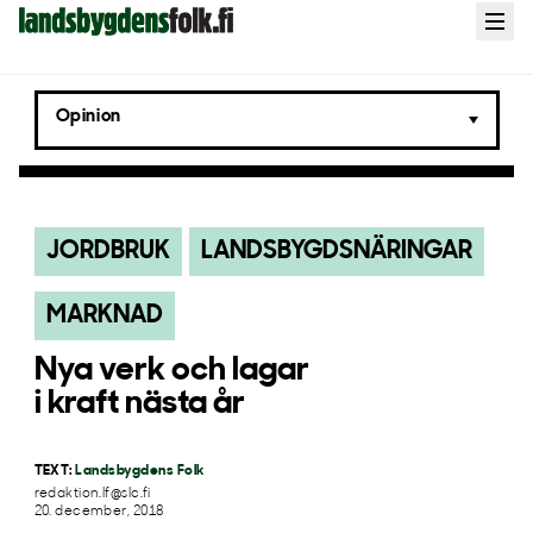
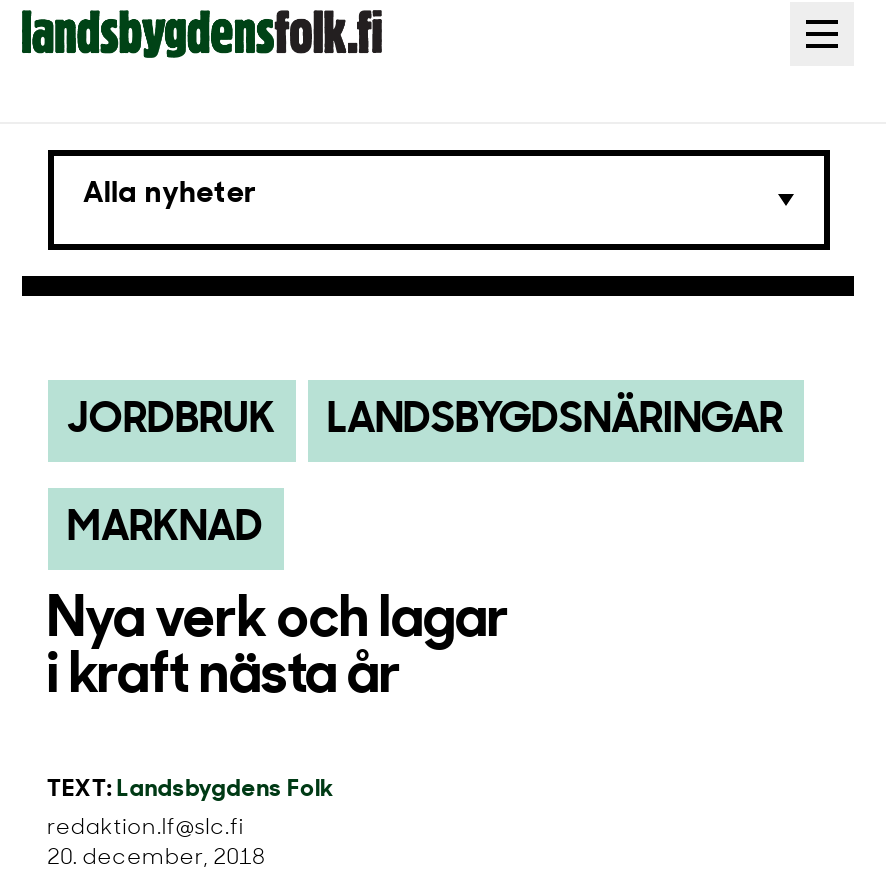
- Opinion
+ Alla nyheter
